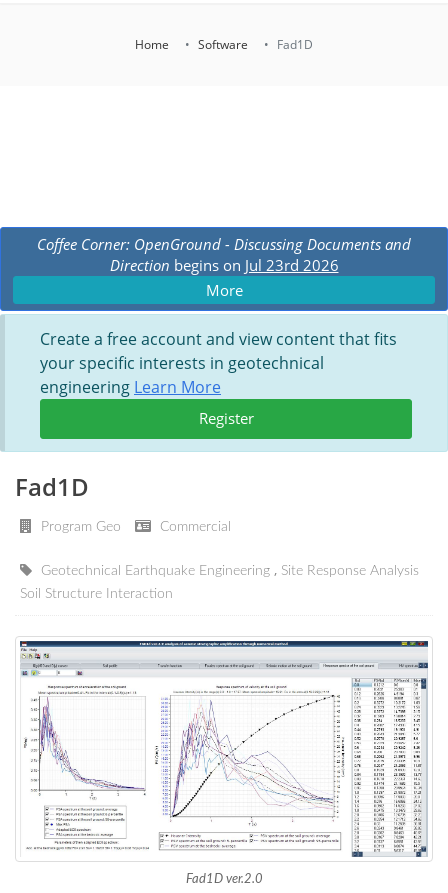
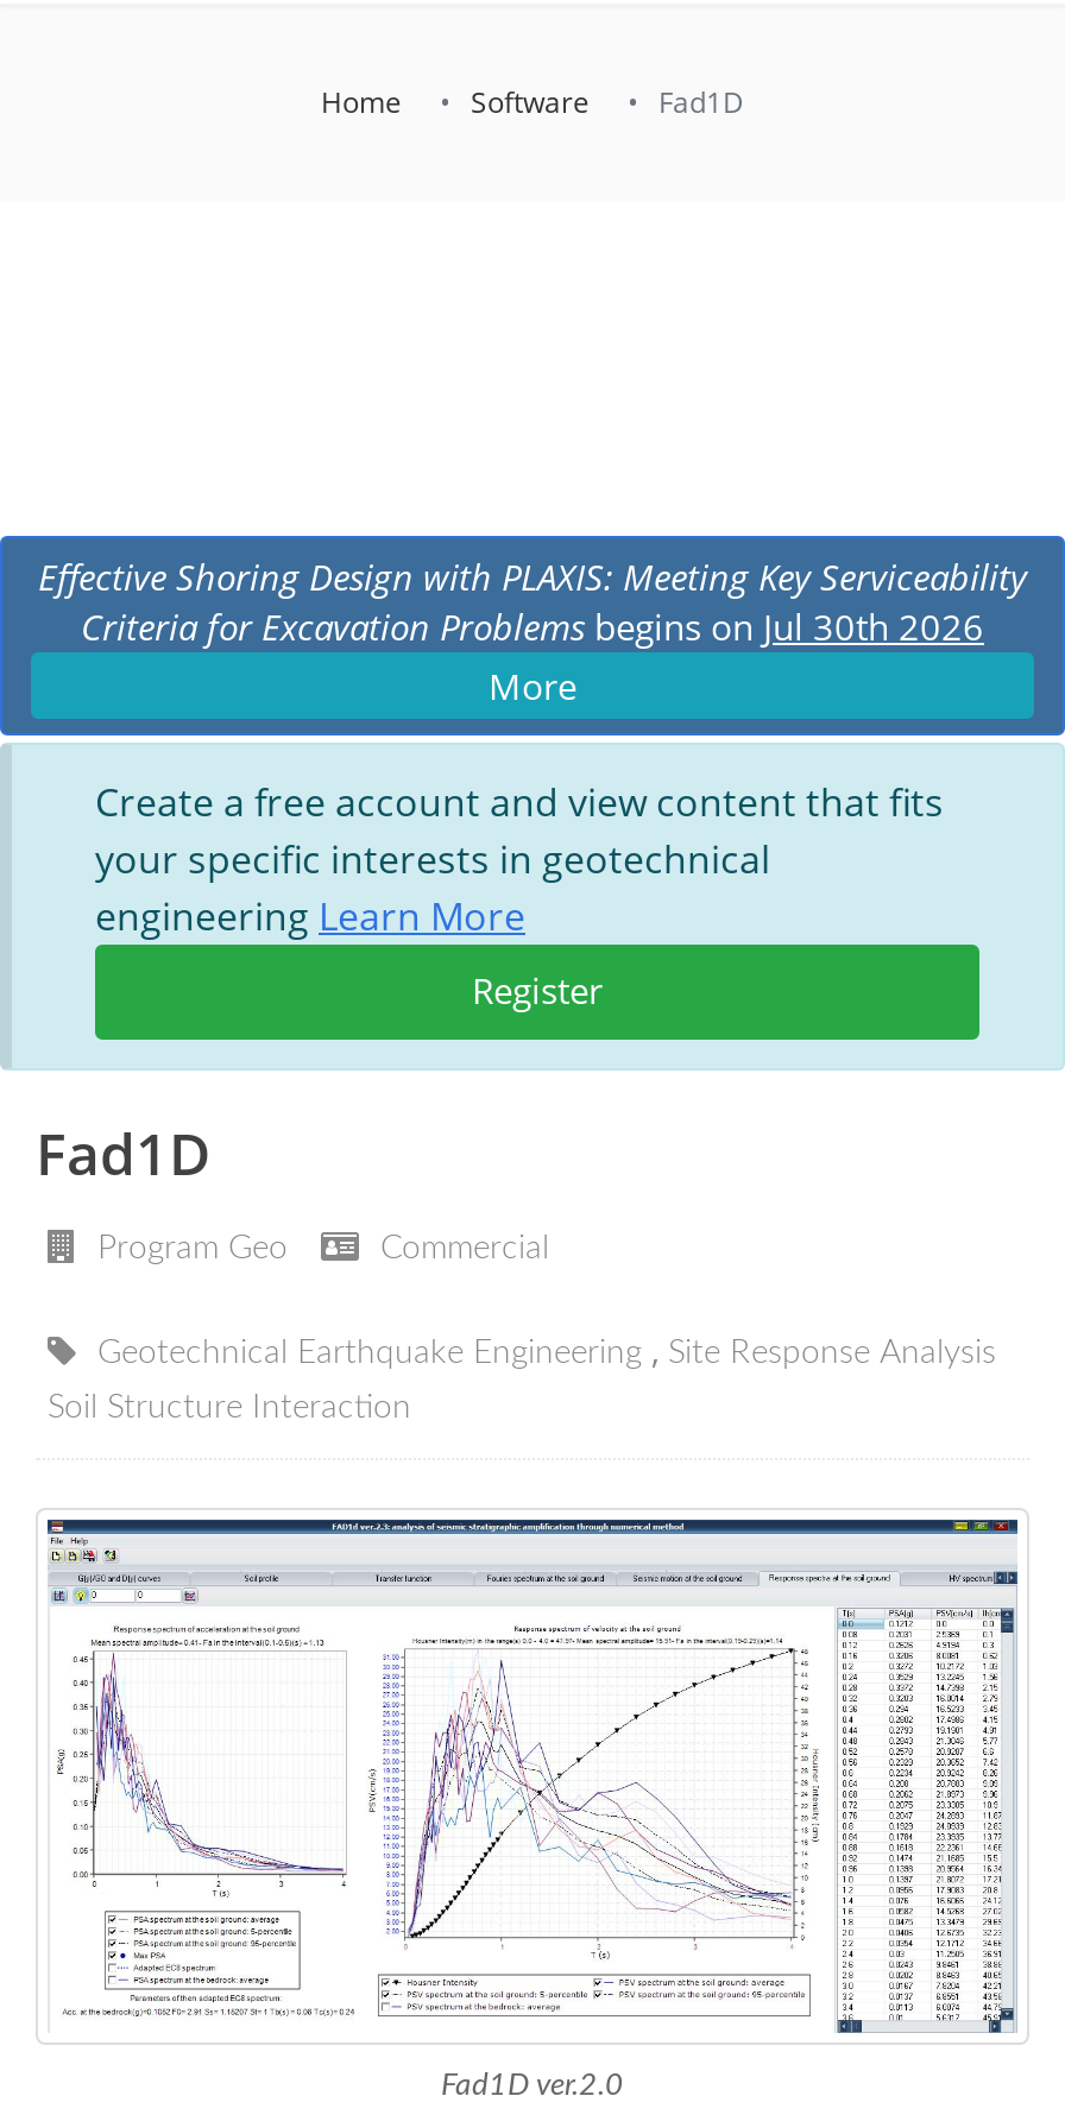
- Coffee Corner: OpenGround - Discussing Documents and
- Direction begins on Jul 23rd 2026
+ Effective Shoring Design with PLAXIS: Meeting Key Serviceability
+ Criteria for Excavation Problems begins on Jul 30th 2026
